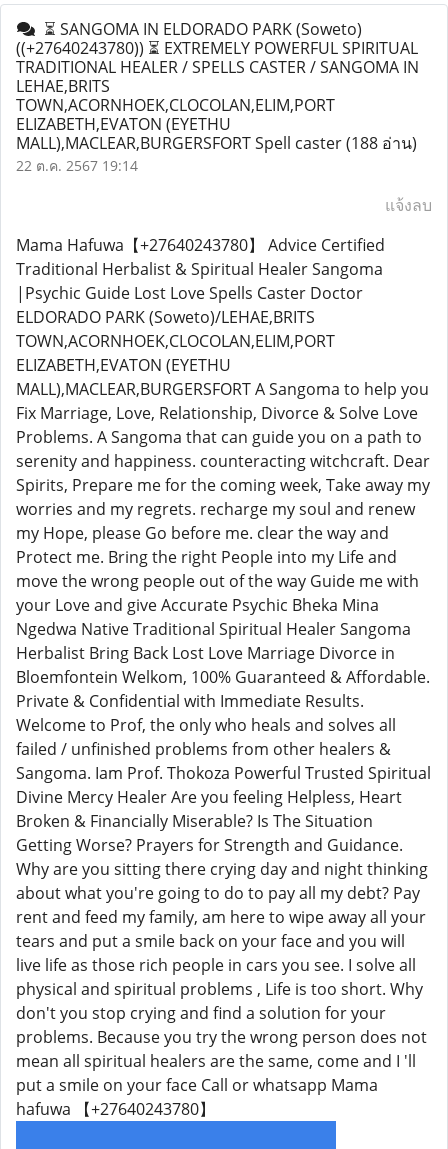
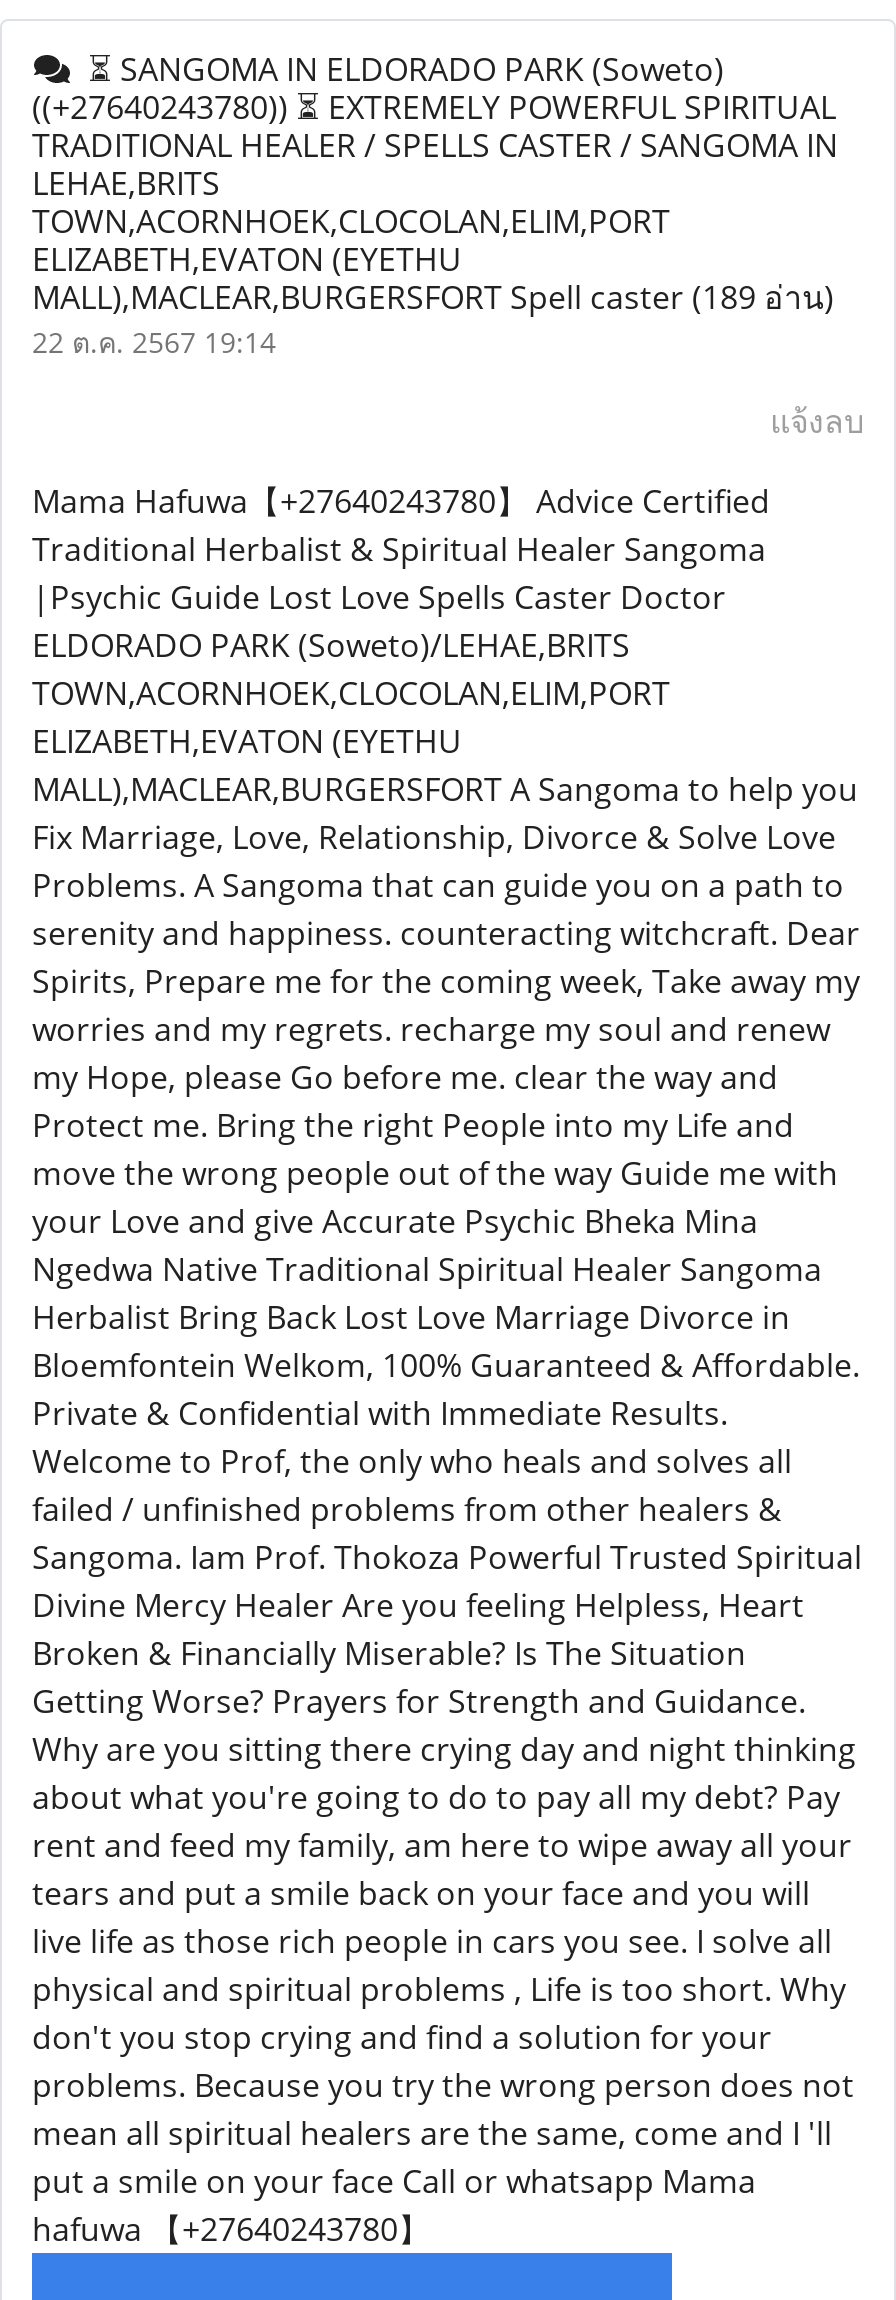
- MALL),MACLEAR,BURGERSFORT Spell caster (188 อ่าน)
+ MALL),MACLEAR,BURGERSFORT Spell caster (189 อ่าน)
